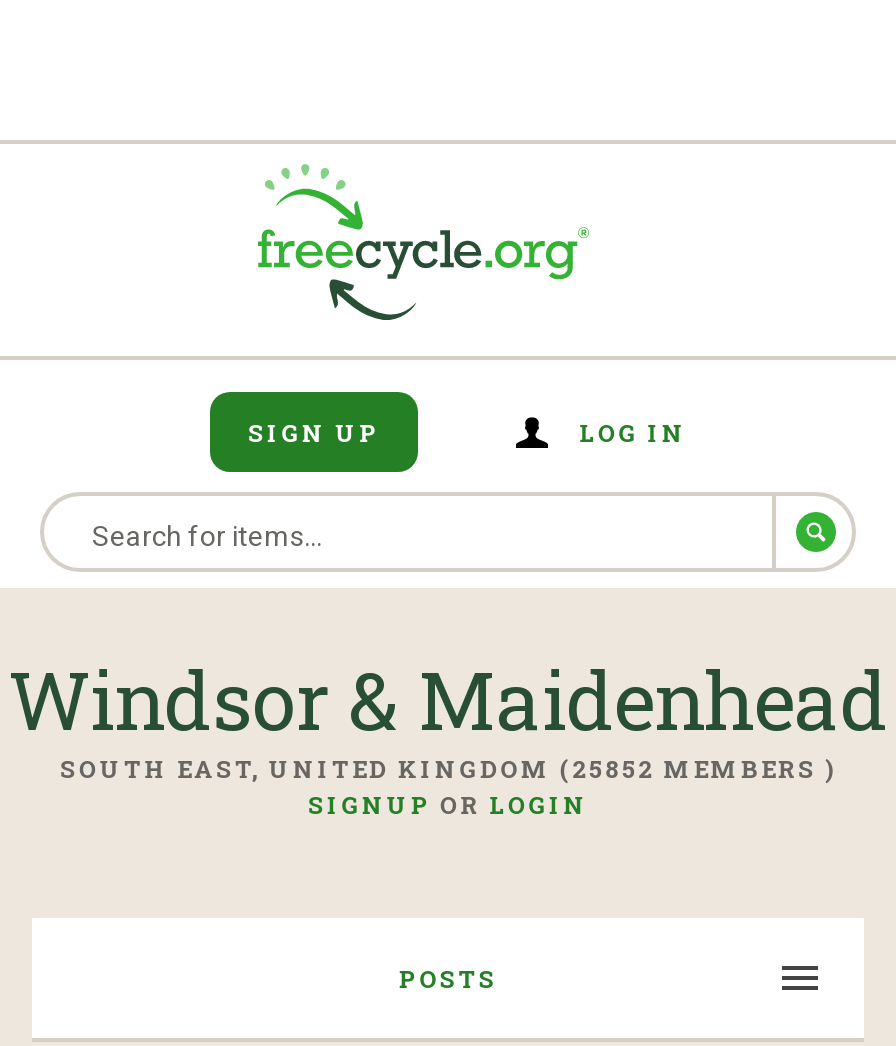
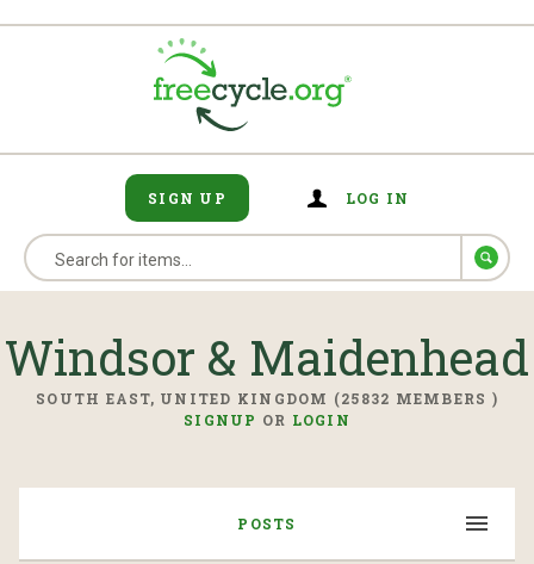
- SOUTH EAST, UNITED KINGDOM (25852 MEMBERS )
+ SOUTH EAST, UNITED KINGDOM (25832 MEMBERS )
